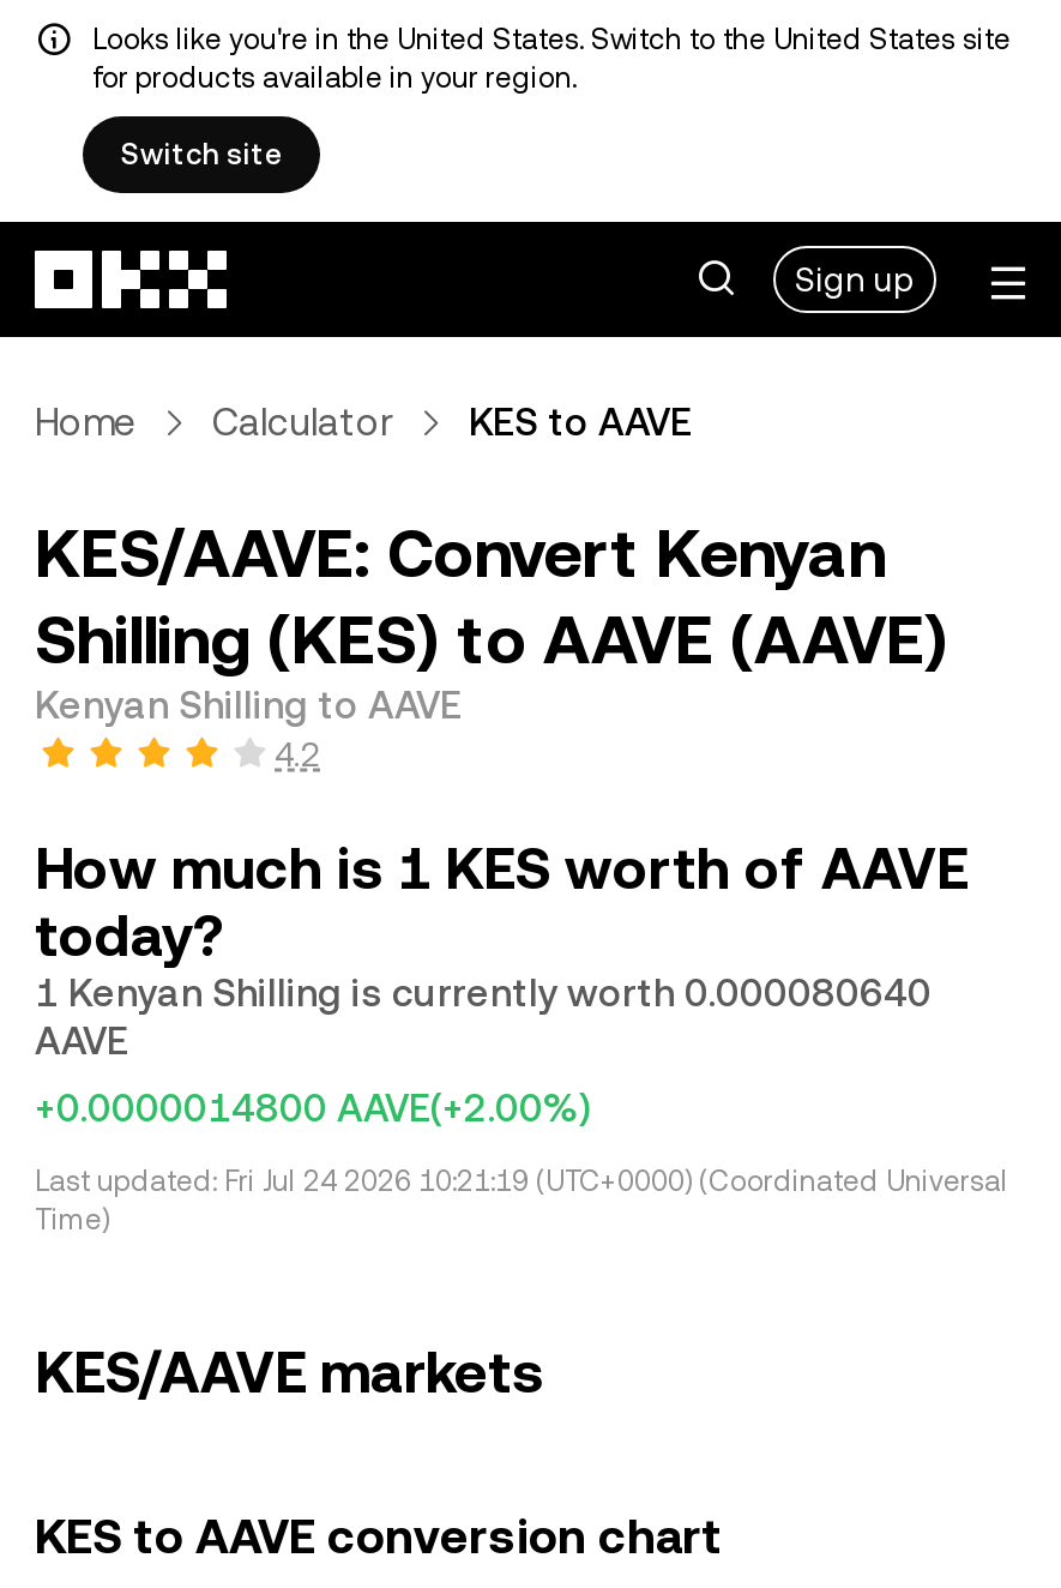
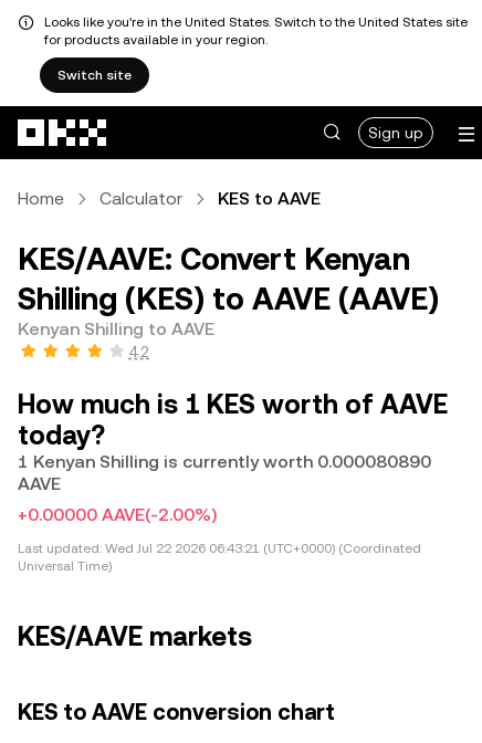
- 1 Kenyan Shilling is currently worth 0.000080640
+ 1 Kenyan Shilling is currently worth 0.000080890

- +0.0000014800 AAVE(+2.00%)
+ +0.00000 AAVE(-2.00%)

- Last updated: Fri Jul 24 2026 10:21:19 (UTC+0000) (Coordinated Universal
- Time)
+ Last updated: Wed Jul 22 2026 06:43:21 (UTC+0000) (Coordinated
+ Universal Time)
